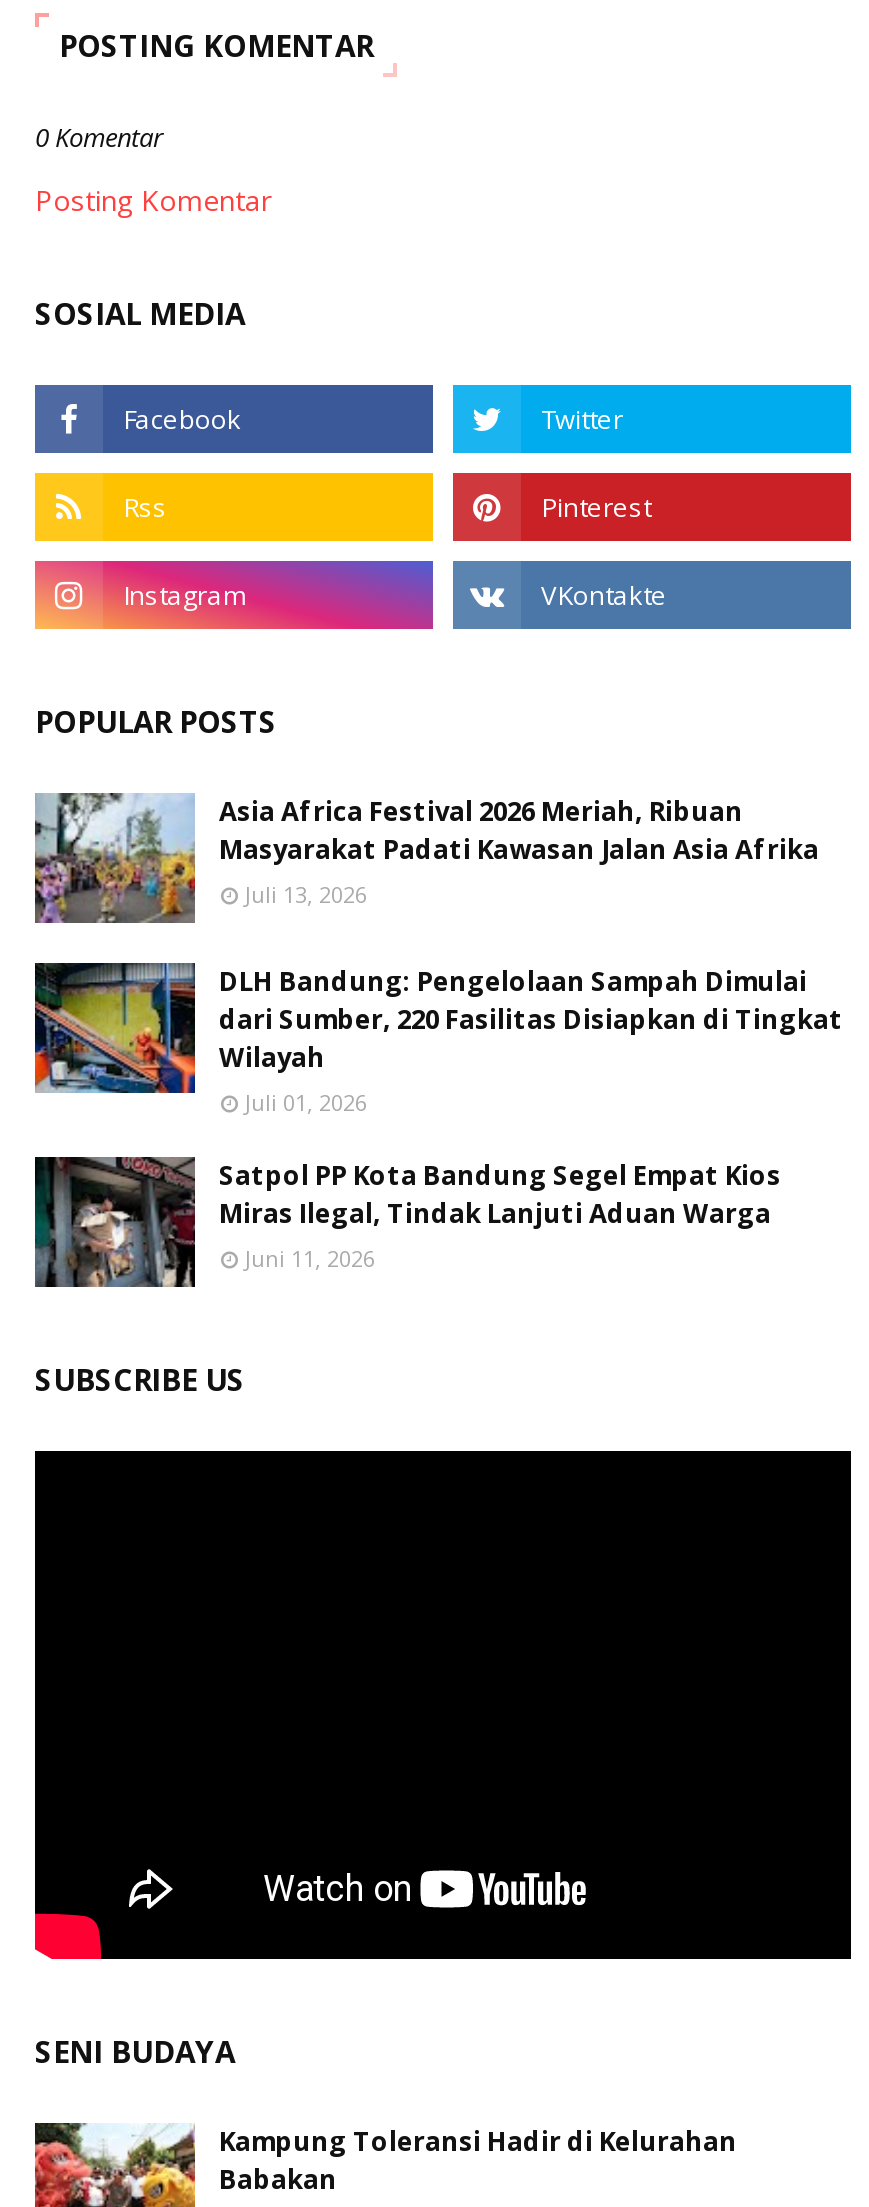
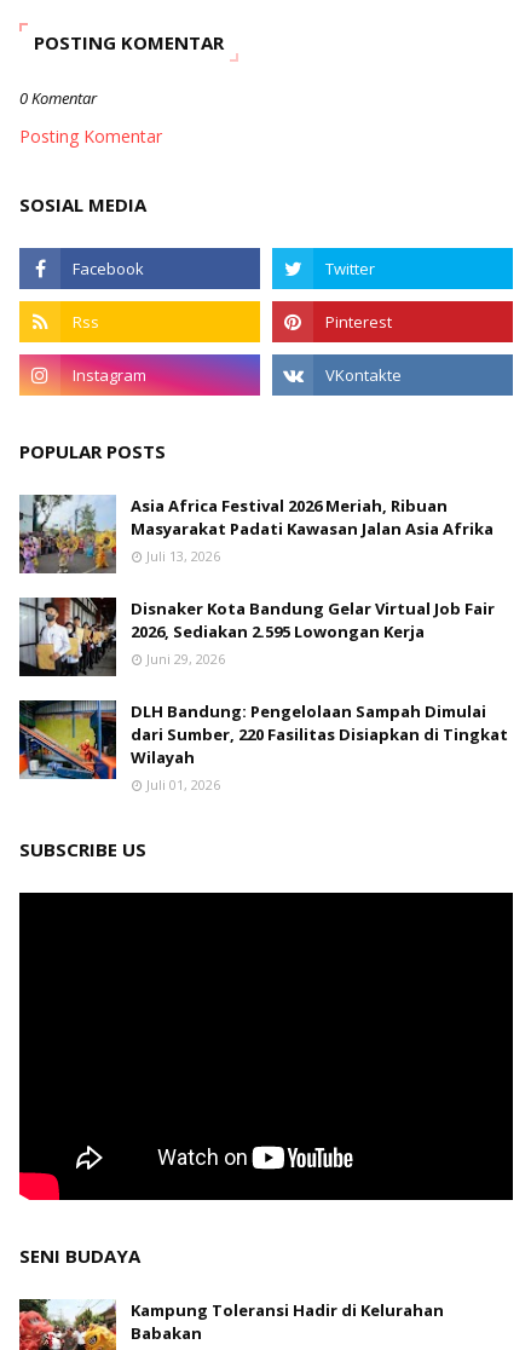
+ [image]
+ Disnaker Kota Bandung Gelar Virtual Job Fair
+ 2026, Sediakan 2.595 Lowongan Kerja
+ Juni 29, 2026

moved down: [image] | DLH Bandung: Pengelolaan Sampah Dimulai | dari Sumber, 220 Fasilitas Disiapkan di Tingkat | Wilayah | Juli 01, 2026

- [image]
- Satpol PP Kota Bandung Segel Empat Kios
- Miras Ilegal, Tindak Lanjuti Aduan Warga
- Juni 11, 2026
